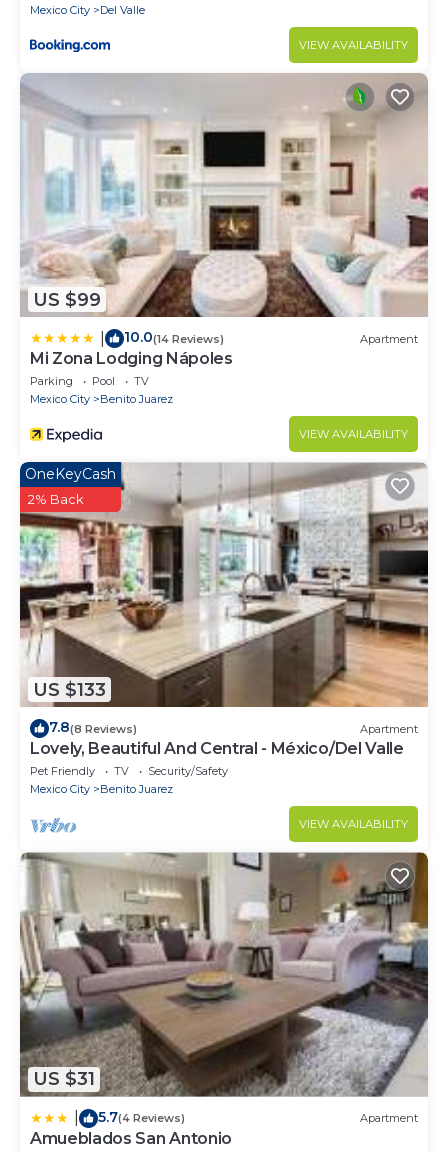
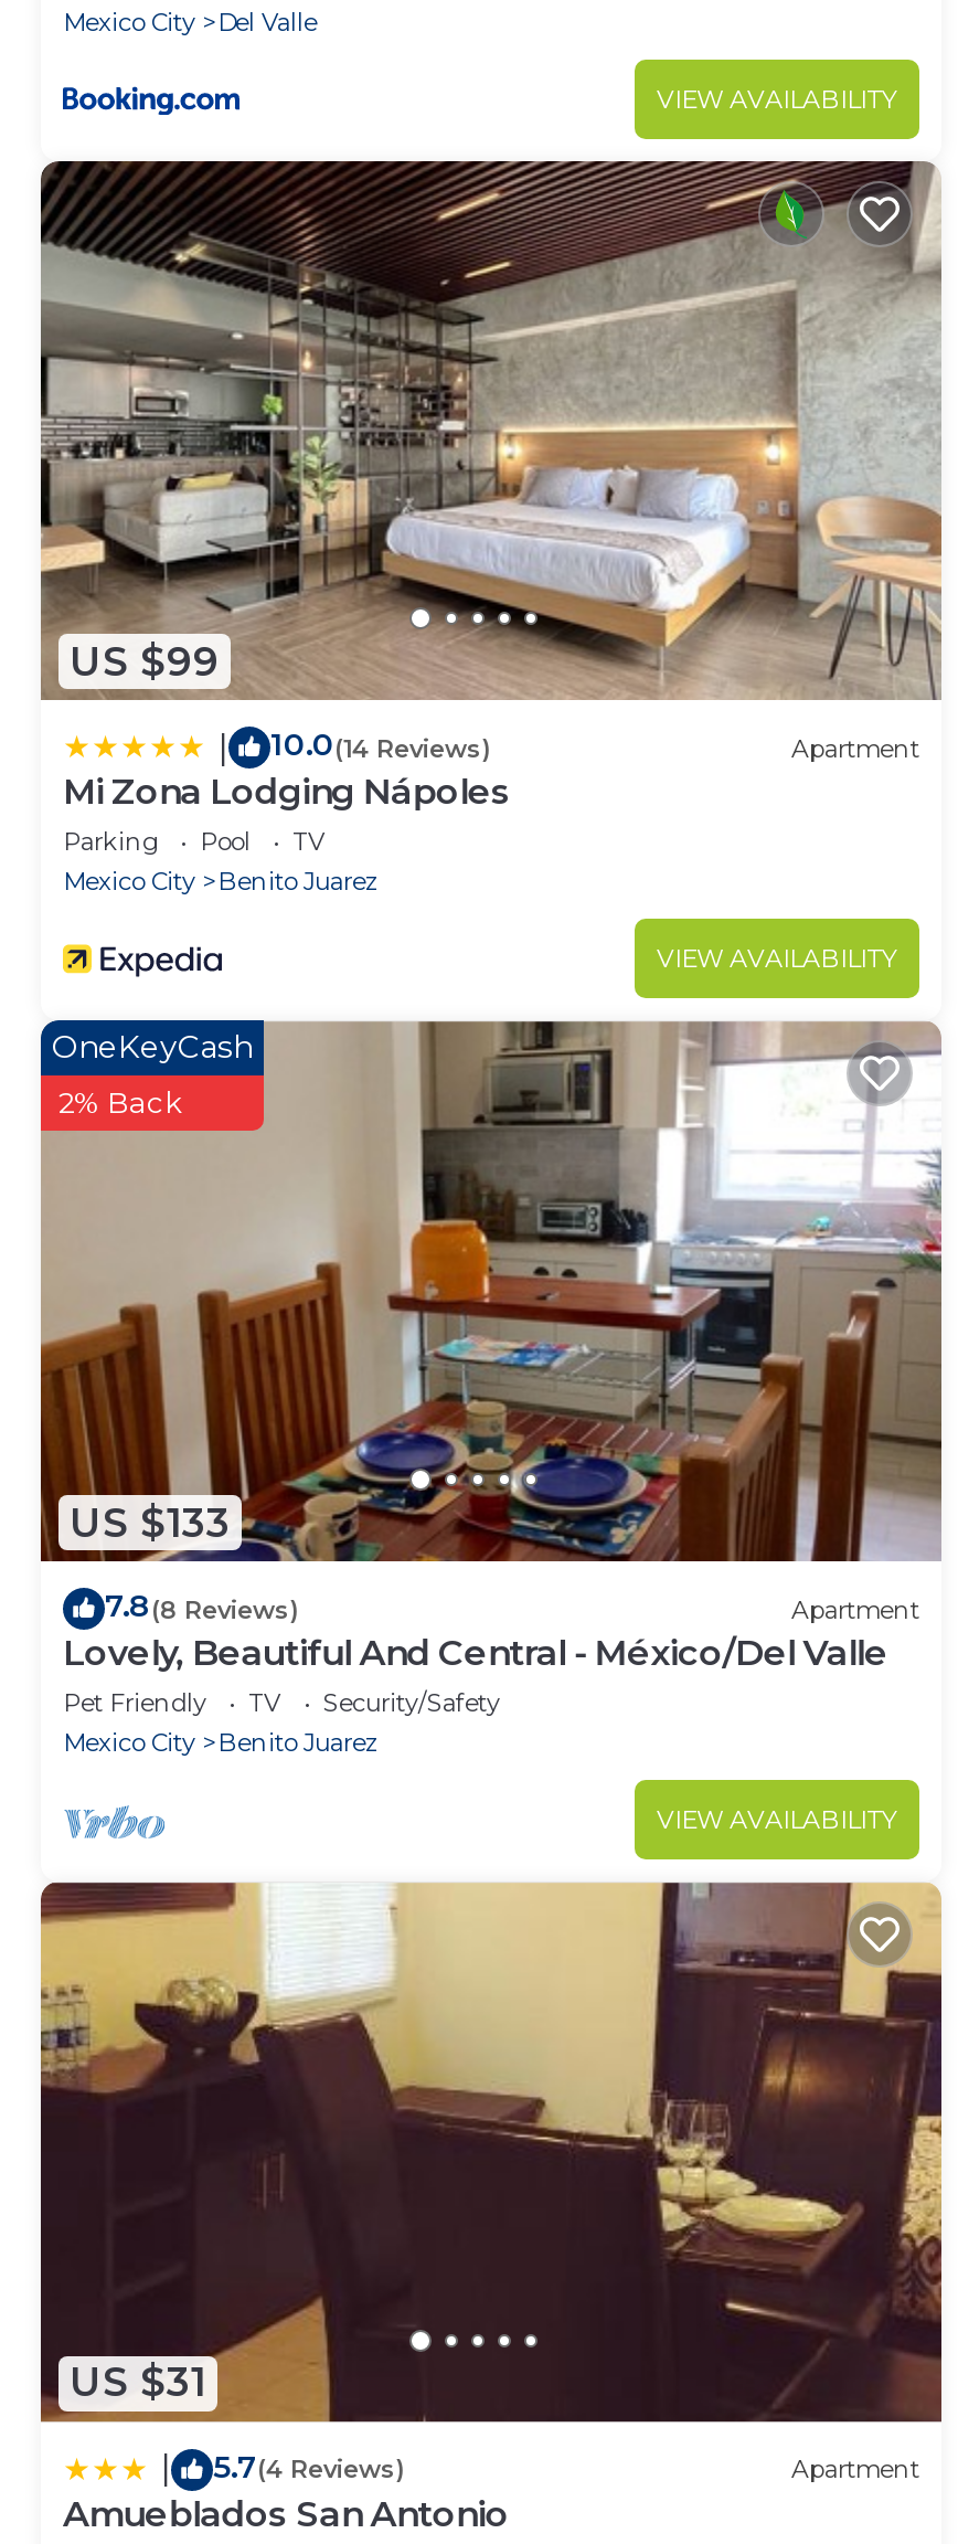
- [image]
+ [image]

- [image]
+ [image]

- [image]
+ [image]
